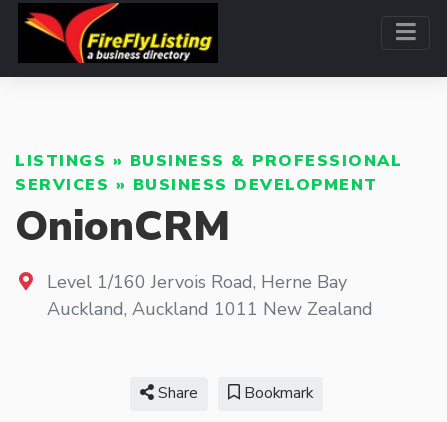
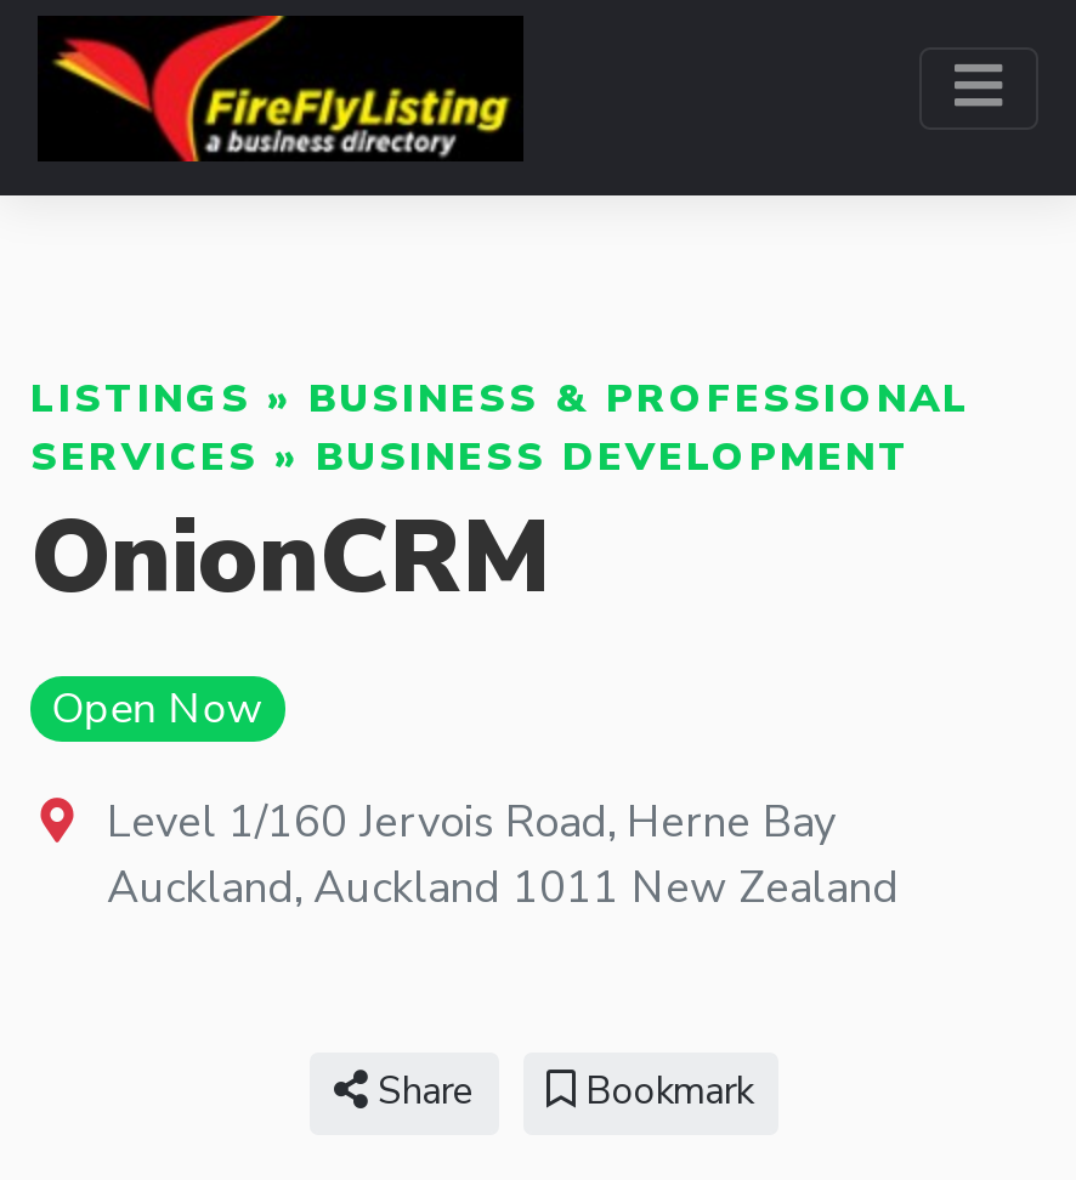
+ Open Now
